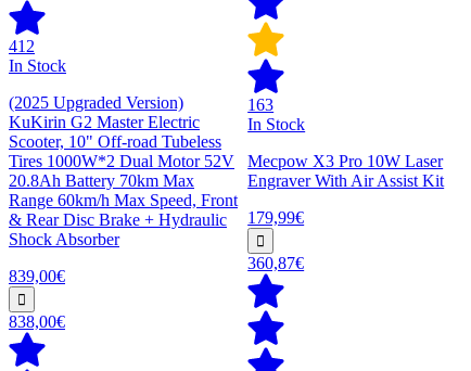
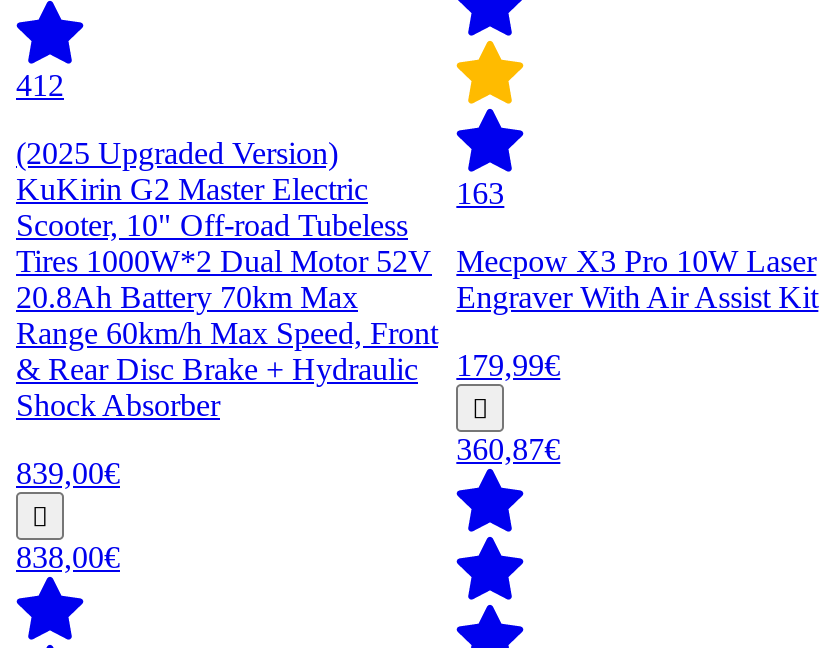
- In Stock

- In Stock
